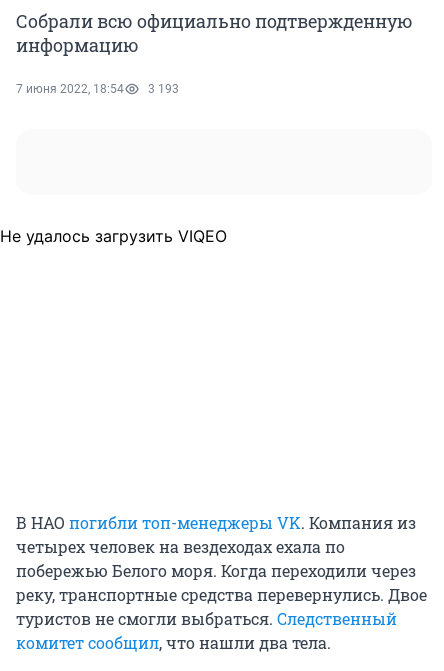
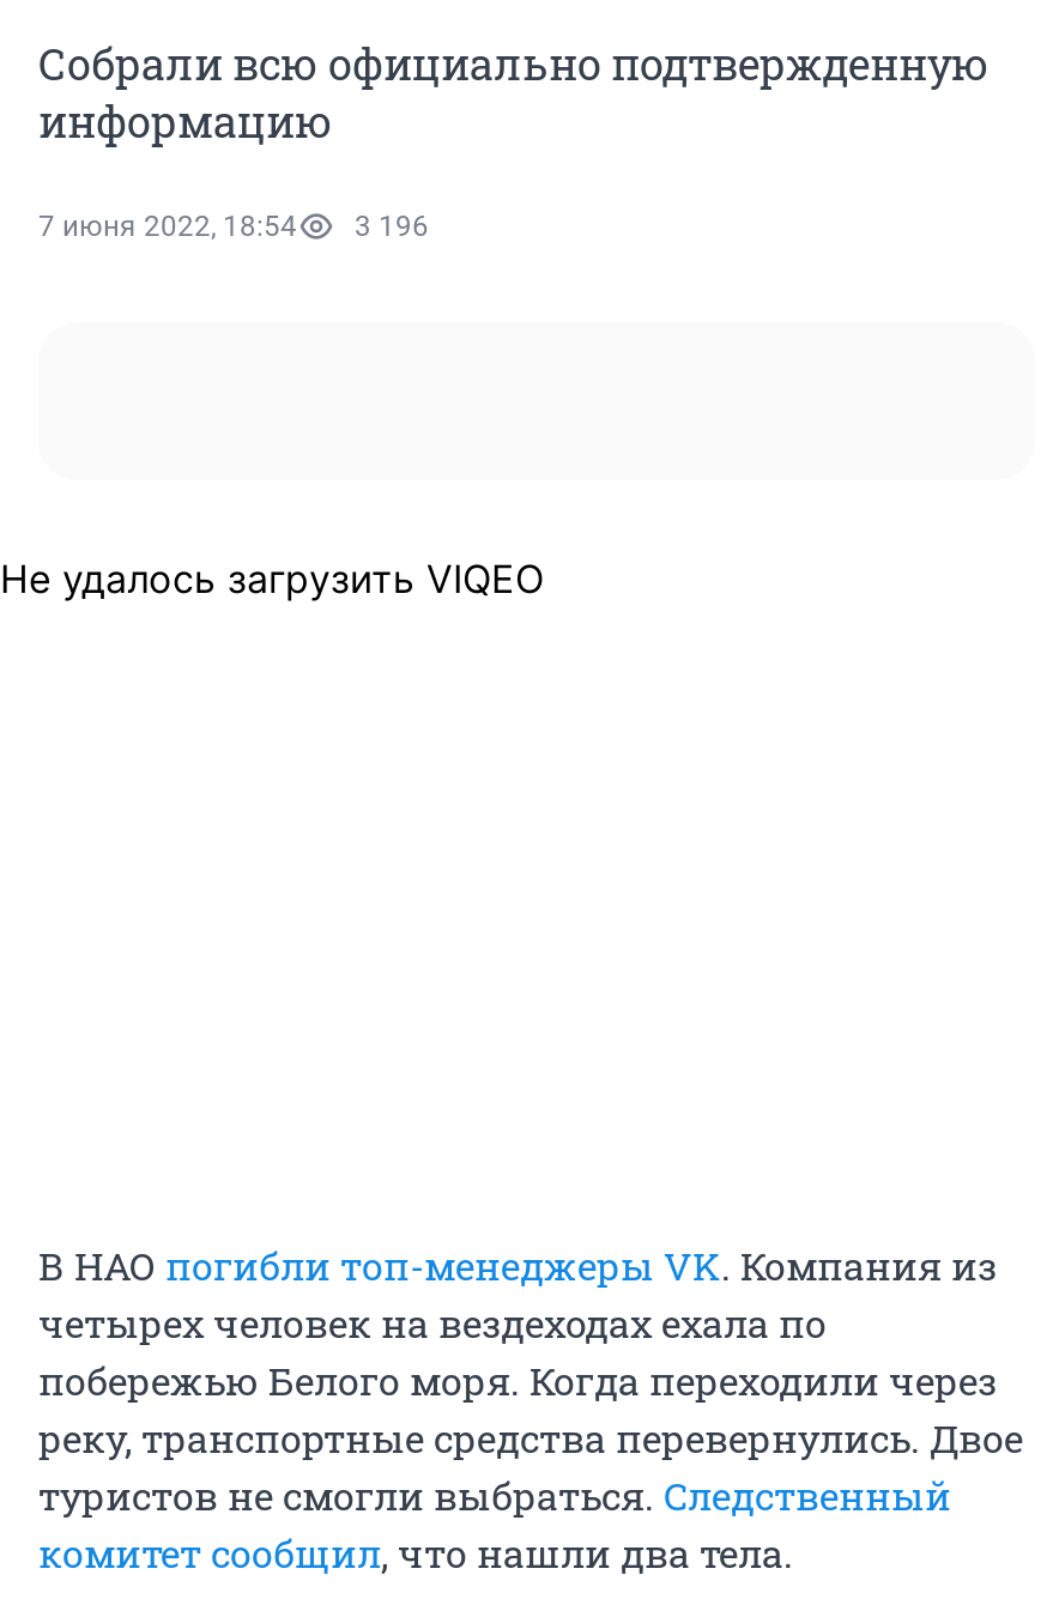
- 7 июня 2022, 18:54 3 193
+ 7 июня 2022, 18:54 3 196
